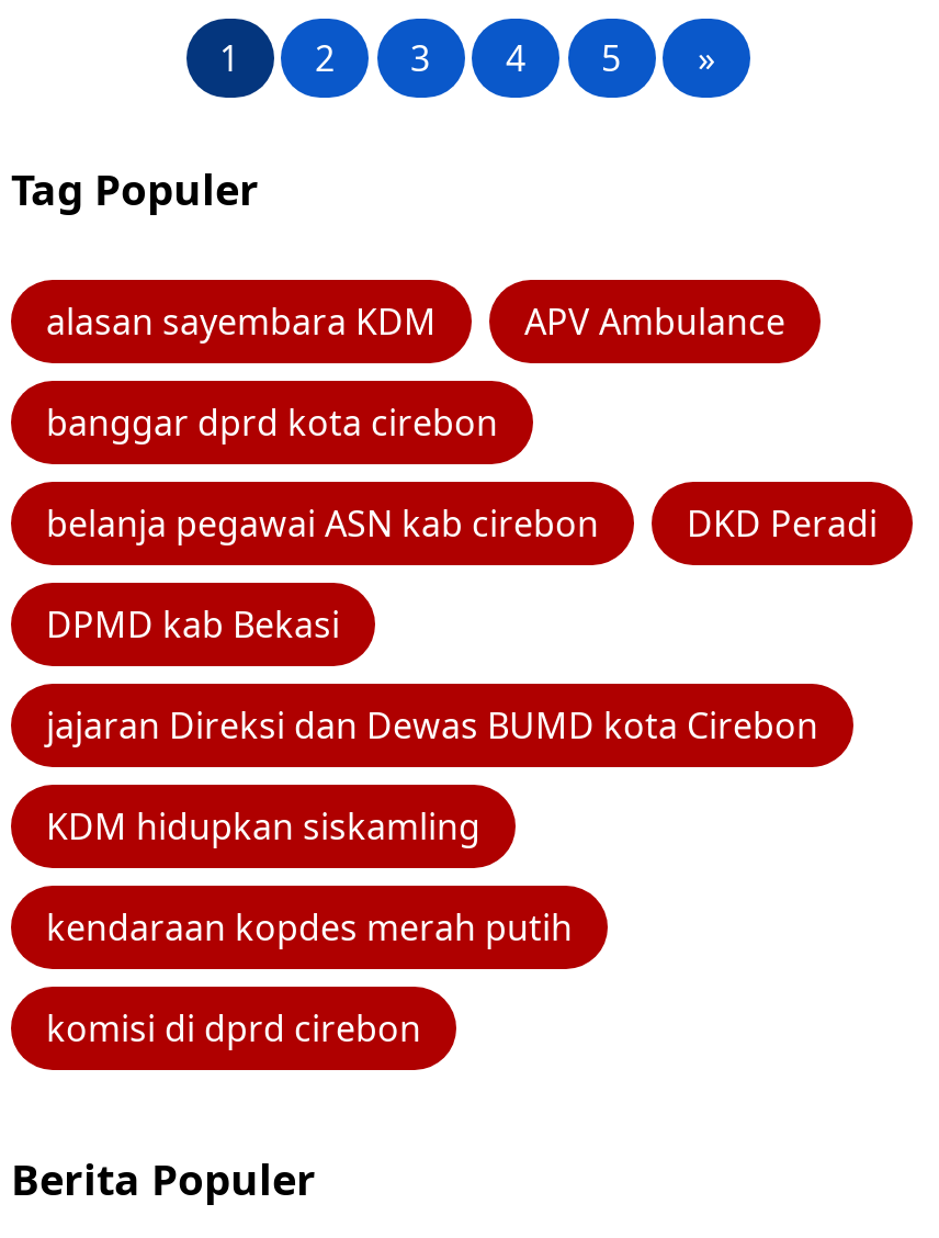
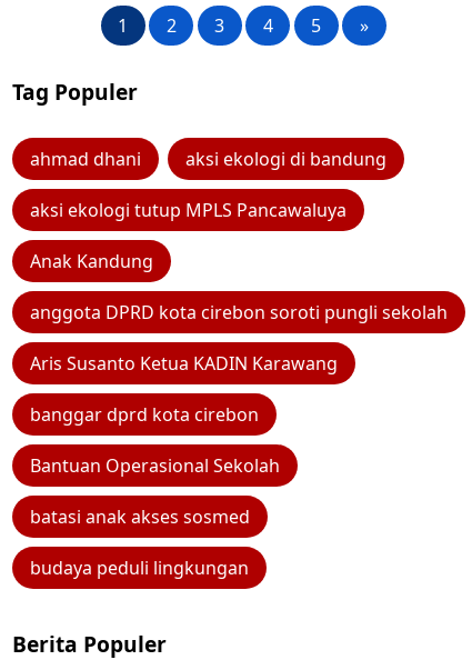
- alasan sayembara KDM
- APV Ambulance
+ ahmad dhani
+ aksi ekologi di bandung
+ aksi ekologi tutup MPLS Pancawaluya
+ Anak Kandung
+ anggota DPRD kota cirebon soroti pungli sekolah
+ Aris Susanto Ketua KADIN Karawang

moved down: banggar dprd kota cirebon

- belanja pegawai ASN kab cirebon
- DKD Peradi
- DPMD kab Bekasi
- jajaran Direksi dan Dewas BUMD kota Cirebon
- KDM hidupkan siskamling
- kendaraan kopdes merah putih
- komisi di dprd cirebon
+ Bantuan Operasional Sekolah
+ batasi anak akses sosmed
+ budaya peduli lingkungan
